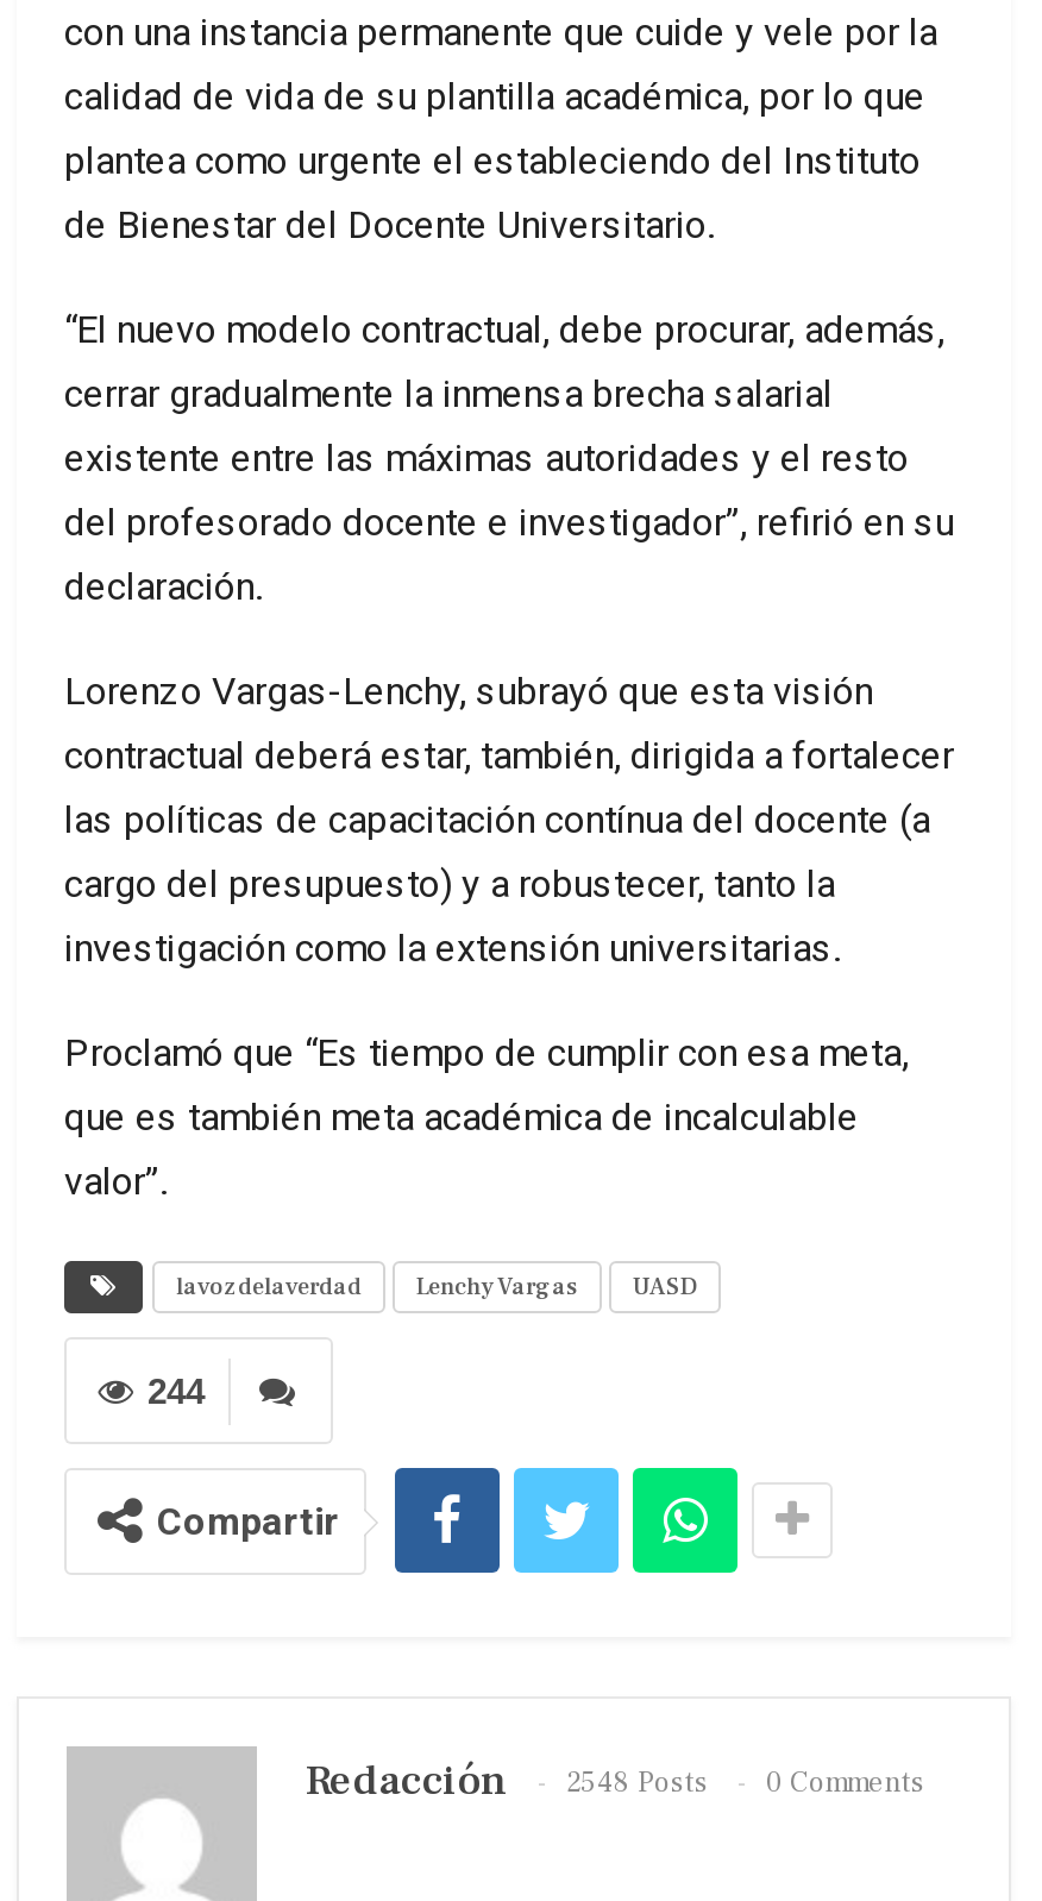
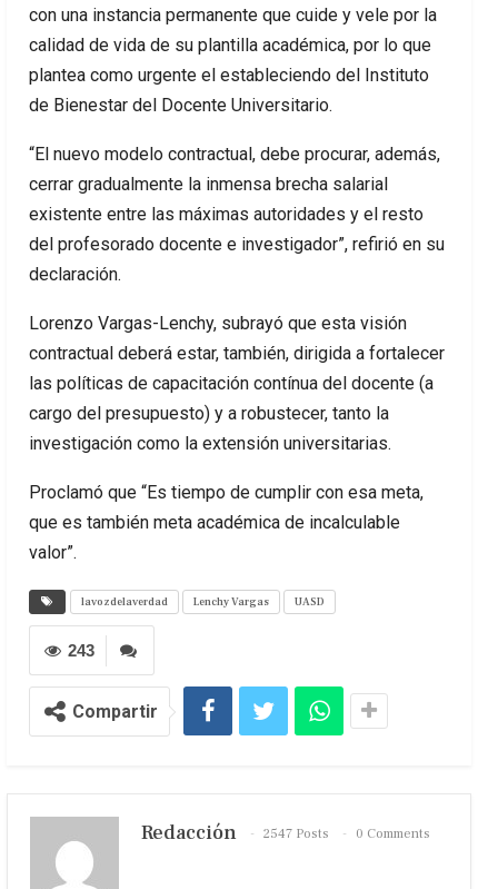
- 244
+ 243

- Redacción 2548 Posts 0 Comments
+ Redacción 2547 Posts 0 Comments
